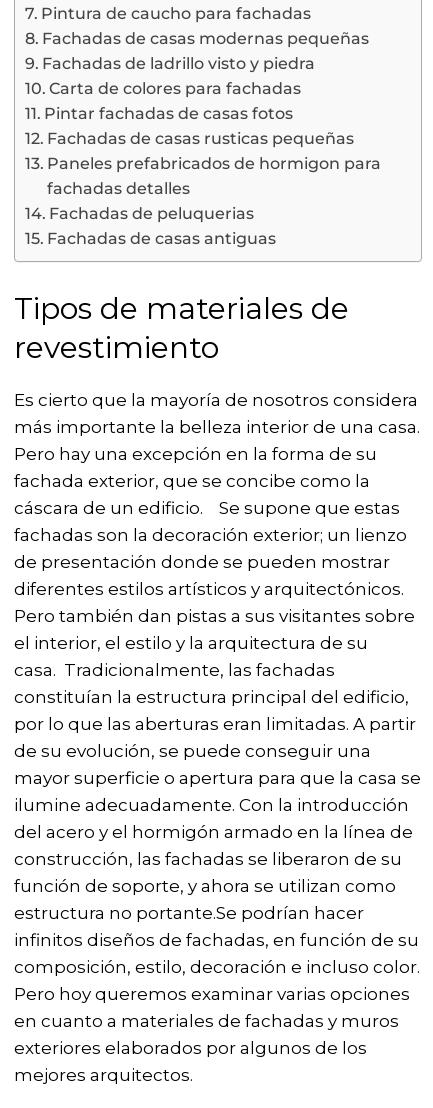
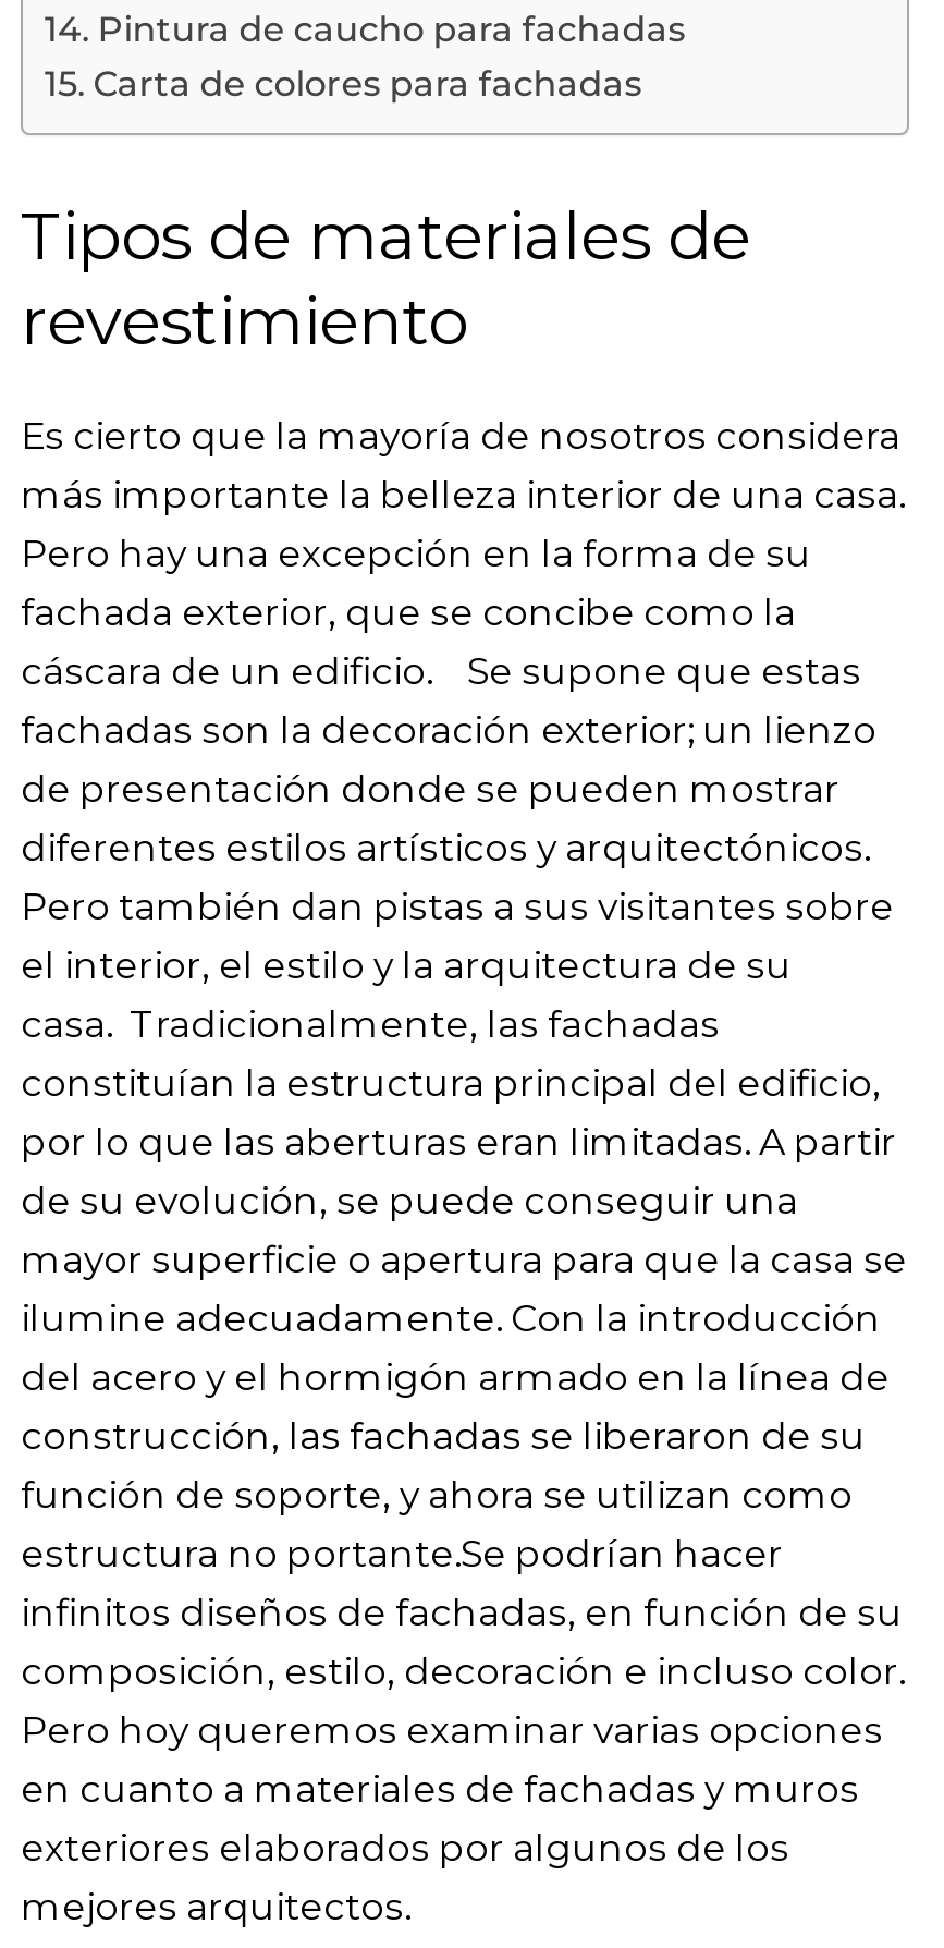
- Fachadas de casas modernas pequeñas
- Fachadas de ladrillo visto y piedra

- Pintar fachadas de casas fotos
- Fachadas de casas rusticas pequeñas
- Paneles prefabricados de hormigon para
- fachadas detalles
- Fachadas de peluquerias
- Fachadas de casas antiguas
